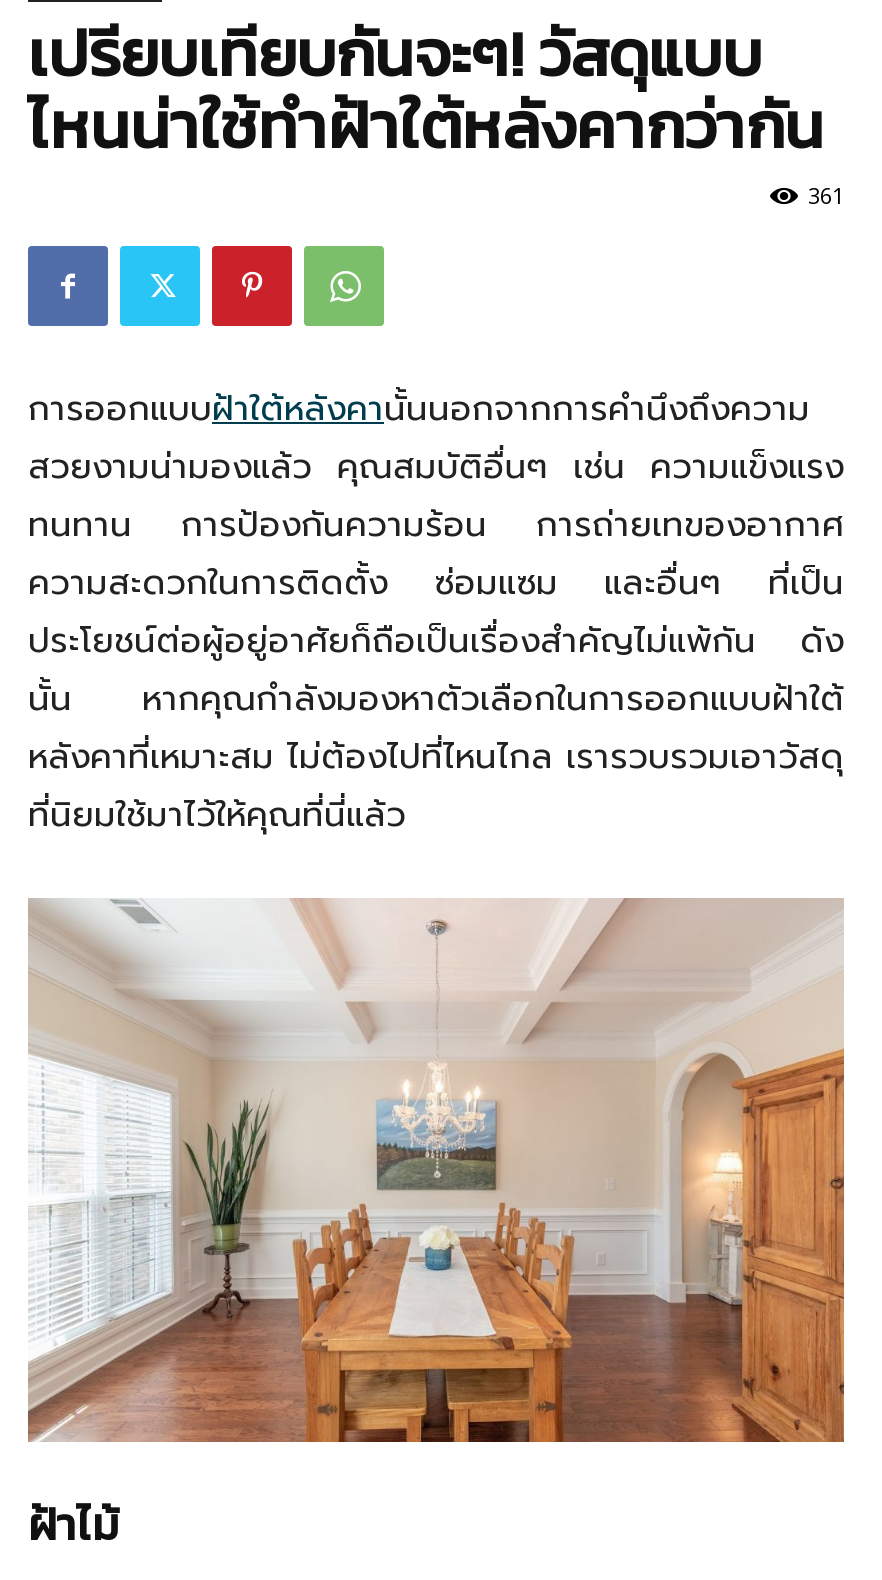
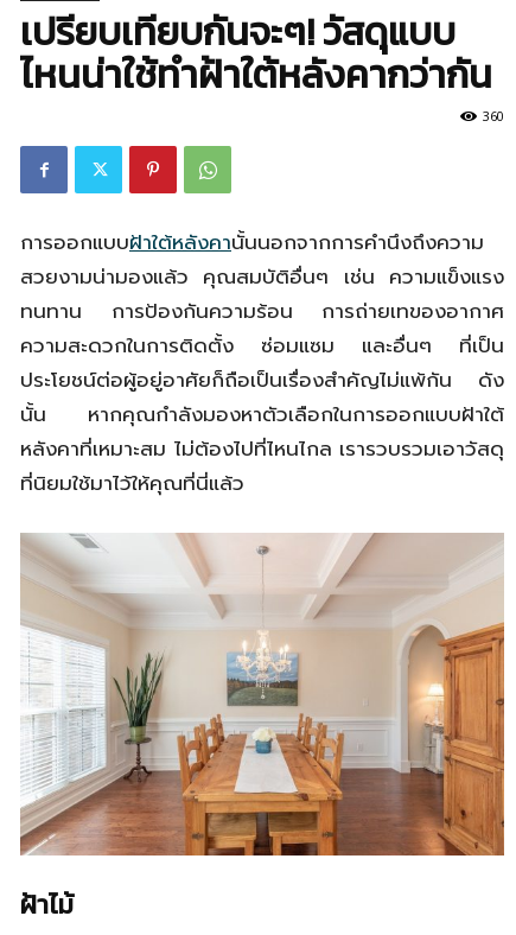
- 361
+ 360
